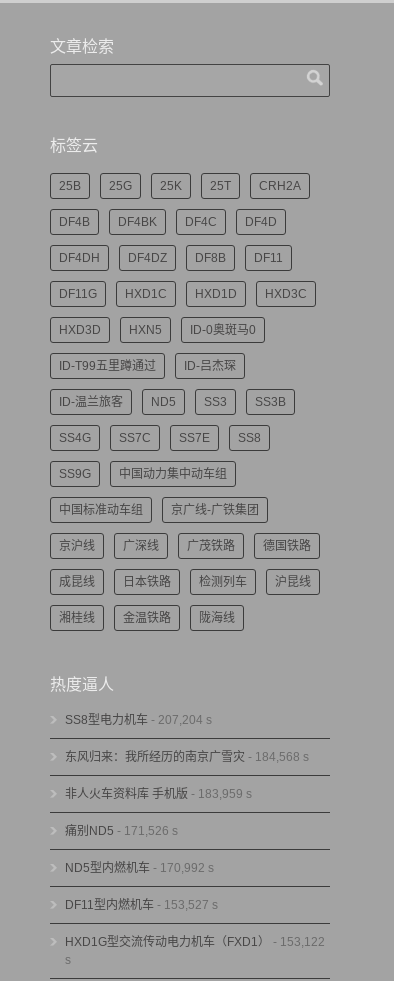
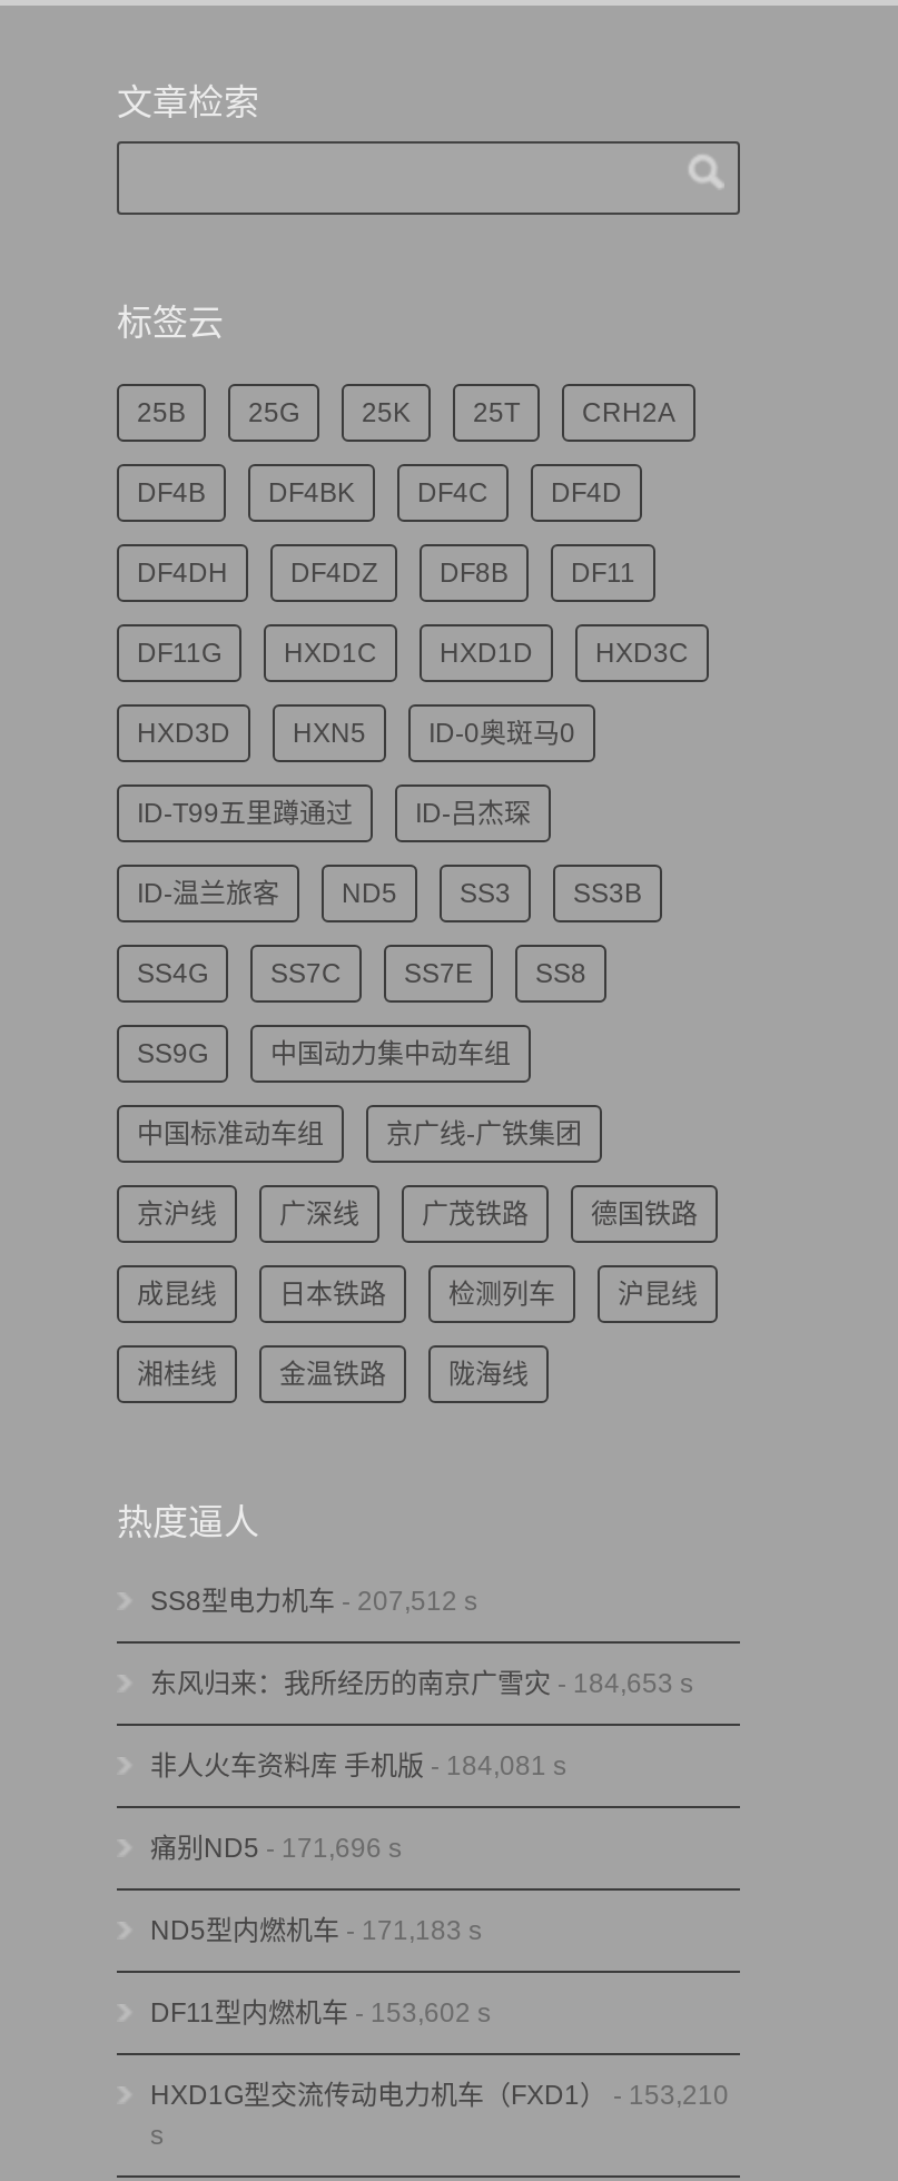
- SS8型电力机车- 207,204 s
+ SS8型电力机车- 207,512 s

- 东风归来：我所经历的南京广雪灾- 184,568 s
+ 东风归来：我所经历的南京广雪灾- 184,653 s

- 非人火车资料库 手机版- 183,959 s
+ 非人火车资料库 手机版- 184,081 s

- 痛别ND5 - 171,526 s
+ 痛别ND5 - 171,696 s

- ND5型内燃机车- 170,992 s
+ ND5型内燃机车- 171,183 s

- DF11型内燃机车- 153,527 s
+ DF11型内燃机车- 153,602 s

- HXD1G型交流传动电力机车（FXD1）- 153,122
+ HXD1G型交流传动电力机车（FXD1）- 153,210
